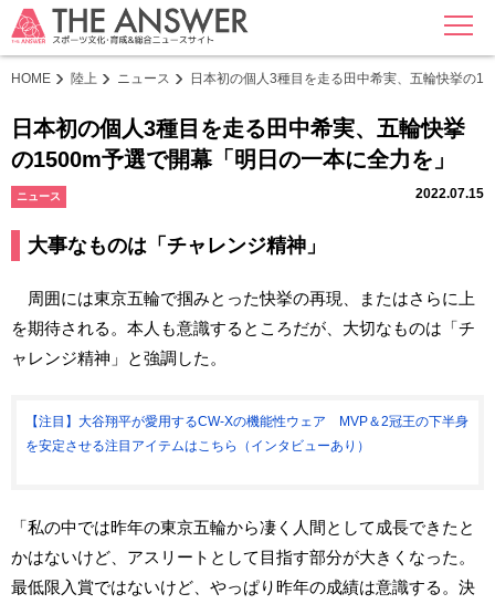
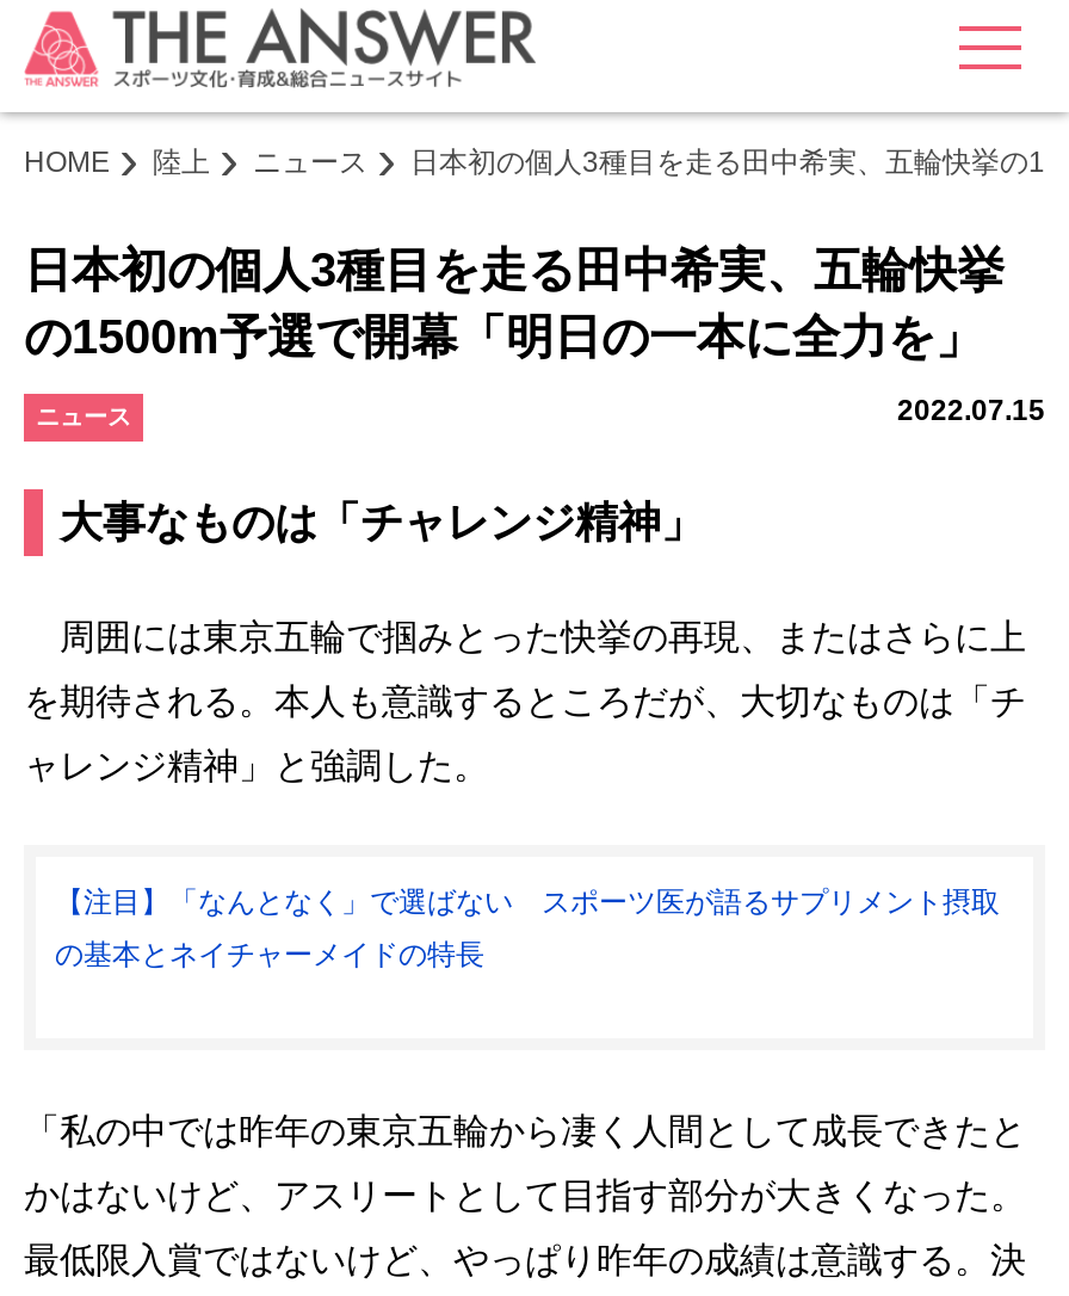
- 【注目】大谷翔平が愛用するCW-Xの機能性ウェア MVP＆2冠王の下半身
+ 【注目】「なんとなく」で選ばない スポーツ医が語るサプリメント摂取

- を安定させる注目アイテムはこちら（インタビューあり）
+ の基本とネイチャーメイドの特長
